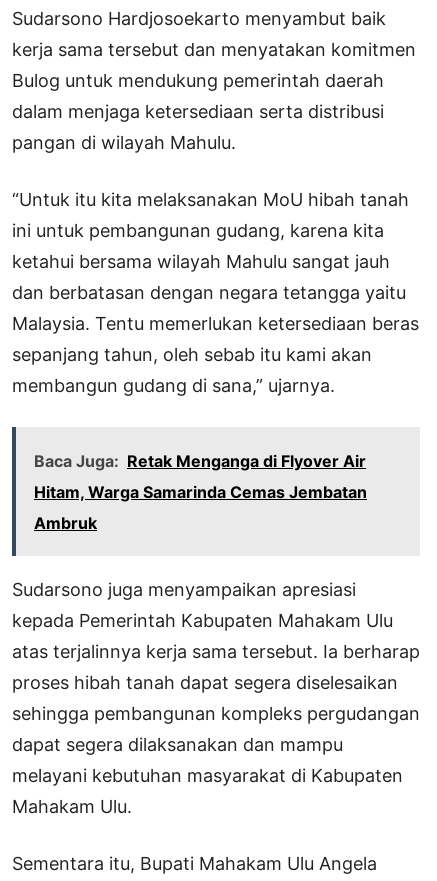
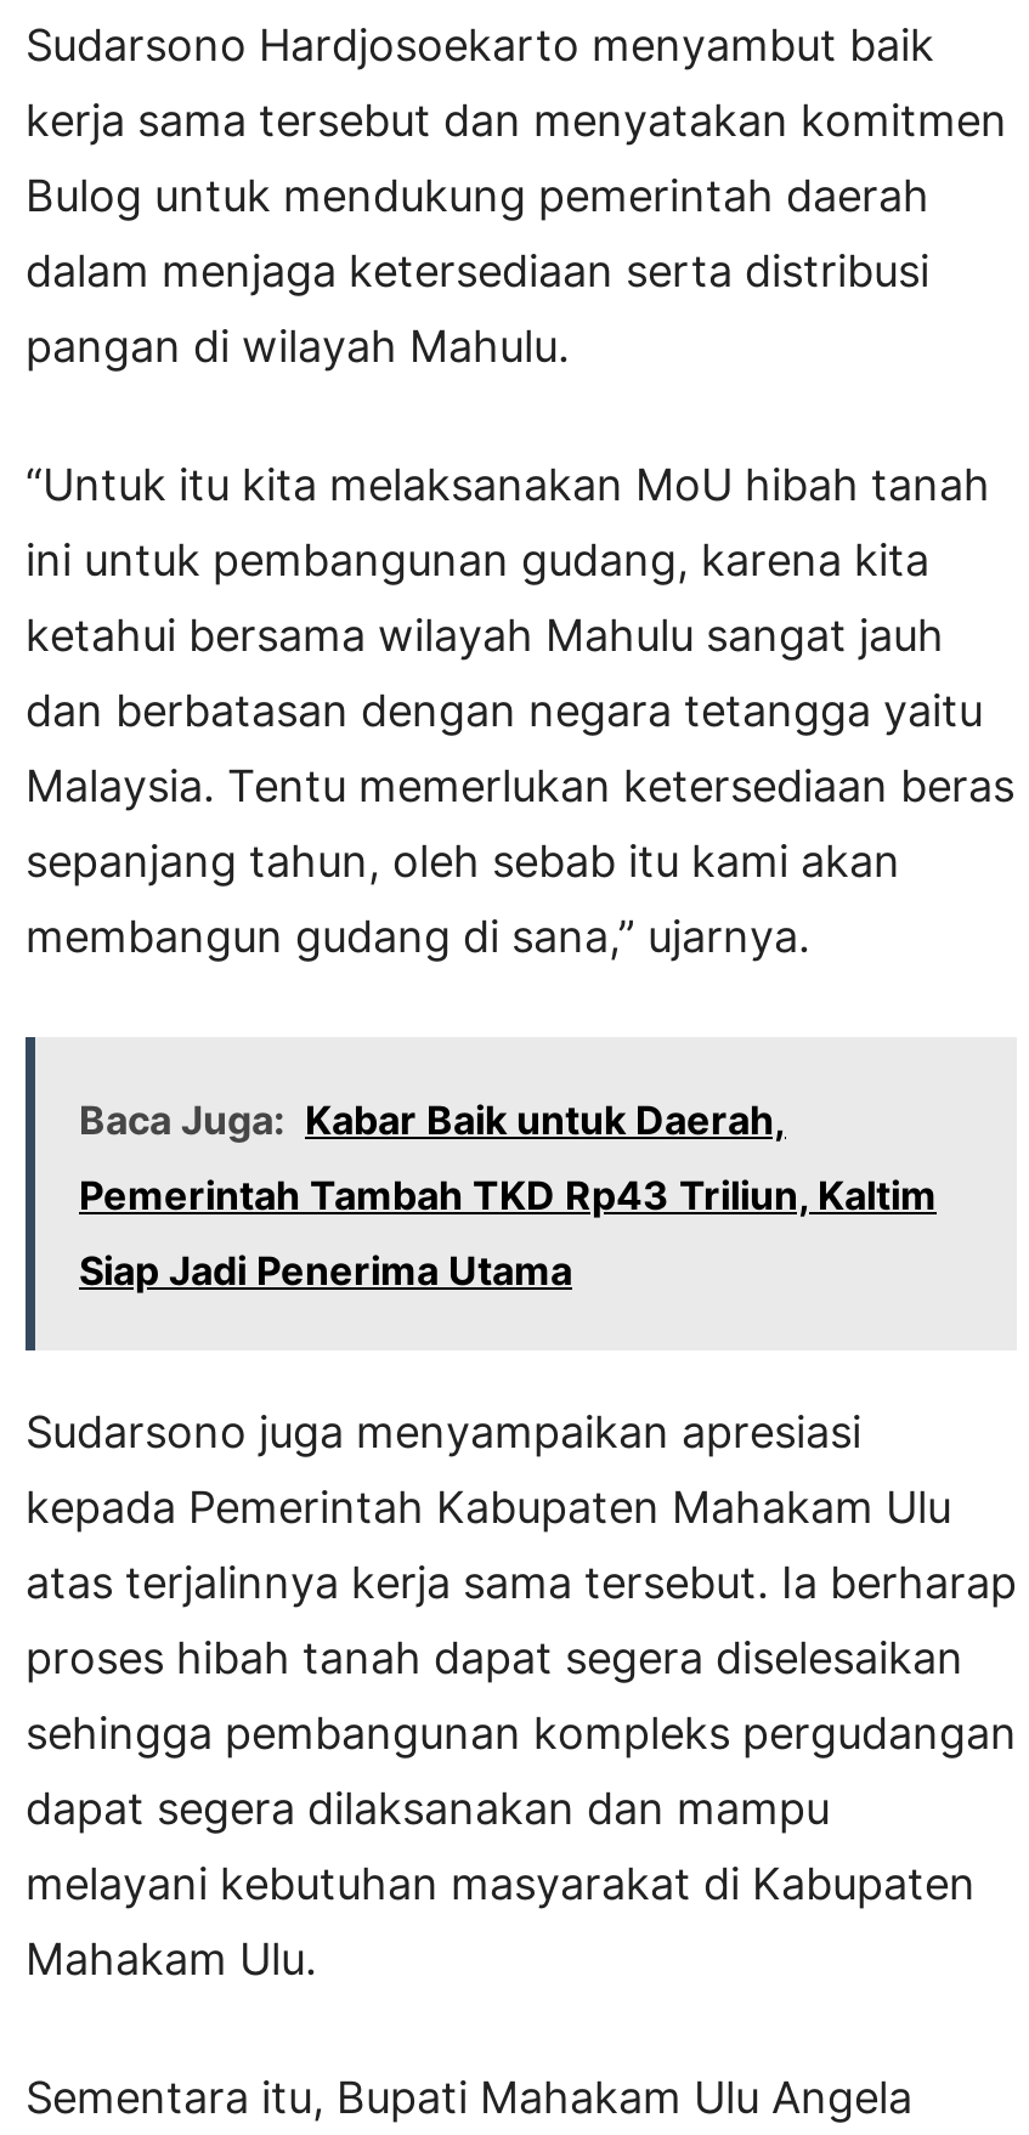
- Baca Juga: Retak Menganga di Flyover Air
+ Baca Juga: Kabar Baik untuk Daerah,

- Hitam, Warga Samarinda Cemas Jembatan
+ Pemerintah Tambah TKD Rp43 Triliun, Kaltim

- Ambruk
+ Siap Jadi Penerima Utama
